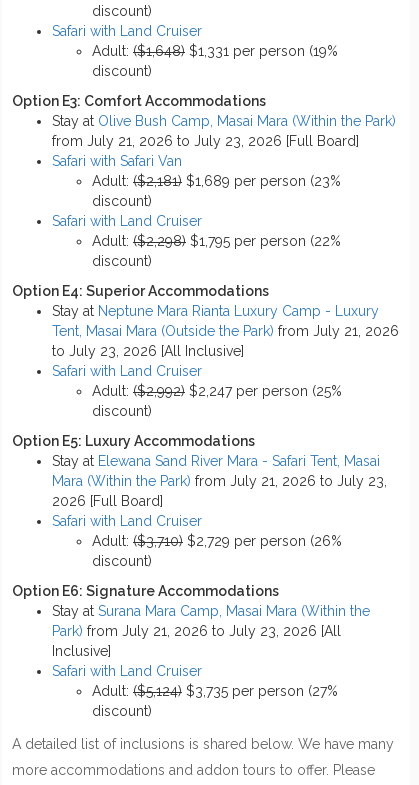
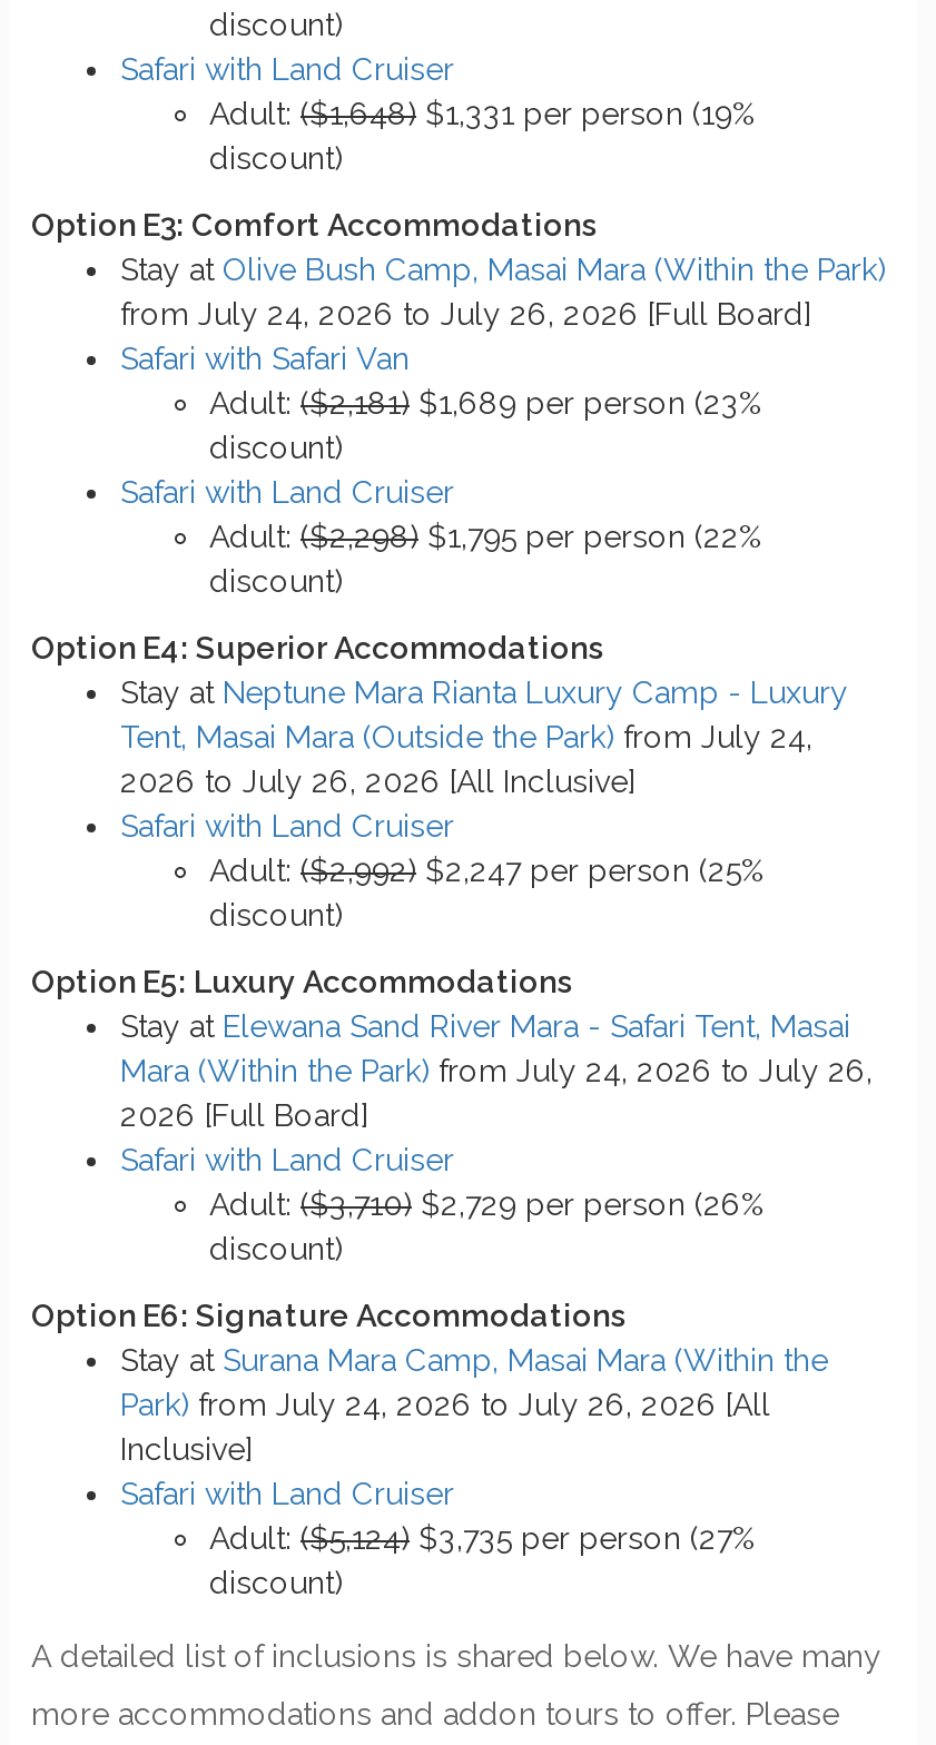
- from July 21, 2026 to July 23, 2026 [Full Board]
+ from July 24, 2026 to July 26, 2026 [Full Board]

- Tent, Masai Mara (Outside the Park) from July 21, 2026
- to July 23, 2026 [All Inclusive]
+ Tent, Masai Mara (Outside the Park) from July 24,
+ 2026 to July 26, 2026 [All Inclusive]

- Mara (Within the Park) from July 21, 2026 to July 23,
+ Mara (Within the Park) from July 24, 2026 to July 26,

- Park) from July 21, 2026 to July 23, 2026 [All
+ Park) from July 24, 2026 to July 26, 2026 [All
